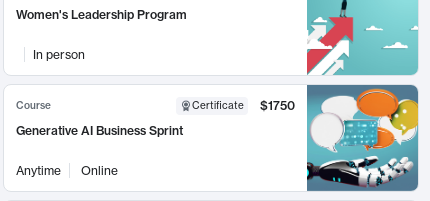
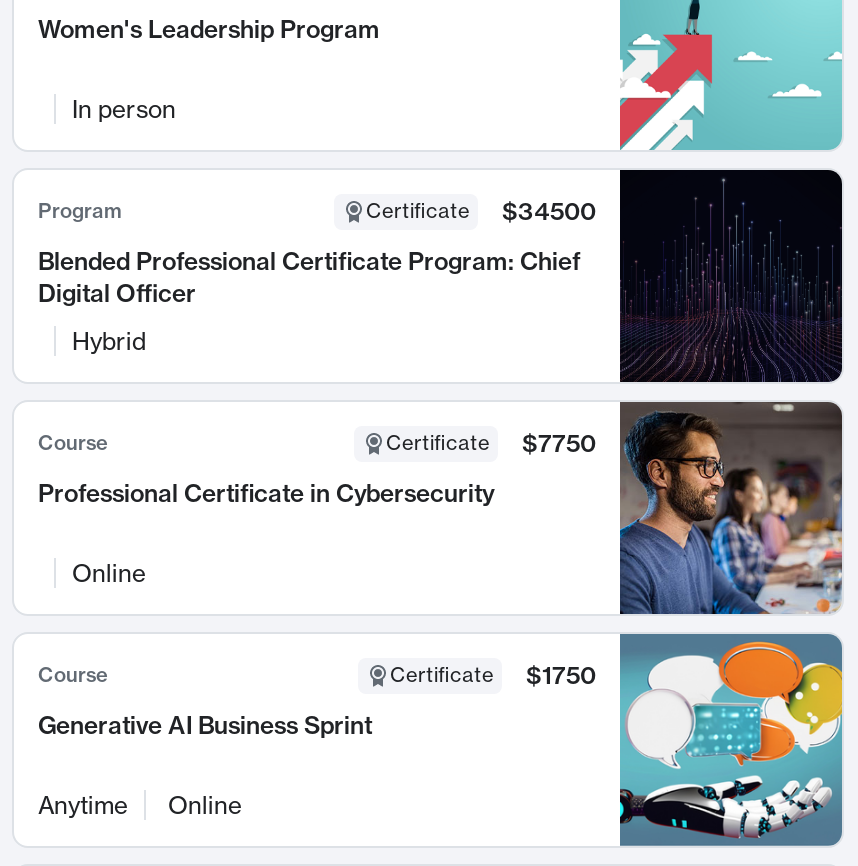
+ [image]
+ Program
+ Certificate
+ $34500
+ Blended Professional Certificate Program: Chief
+ Digital Officer
+ Hybrid
+ Course
+ Certificate
+ $7750
+ Professional Certificate in Cybersecurity
+ Online

+ [image]
